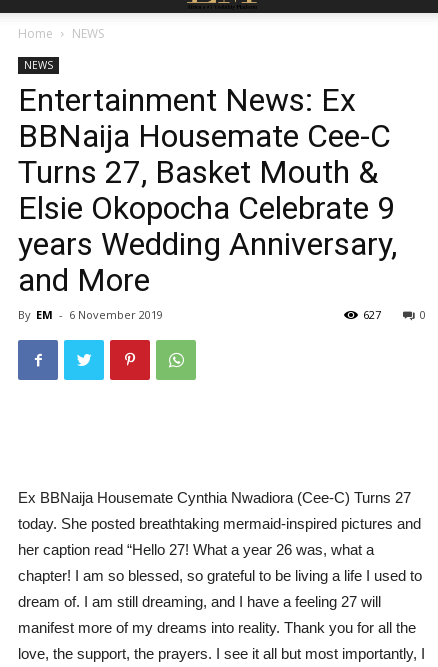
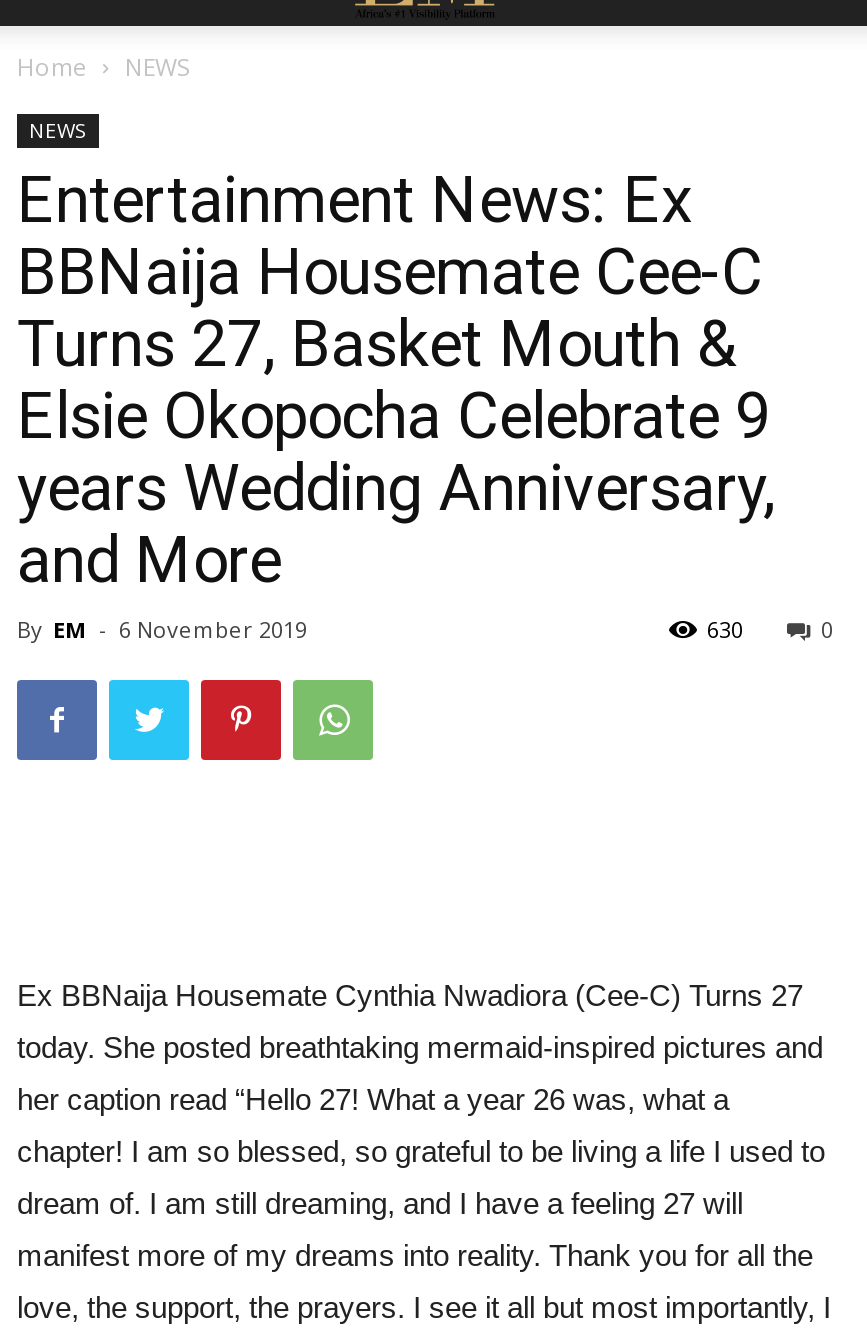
- 627
+ 630
